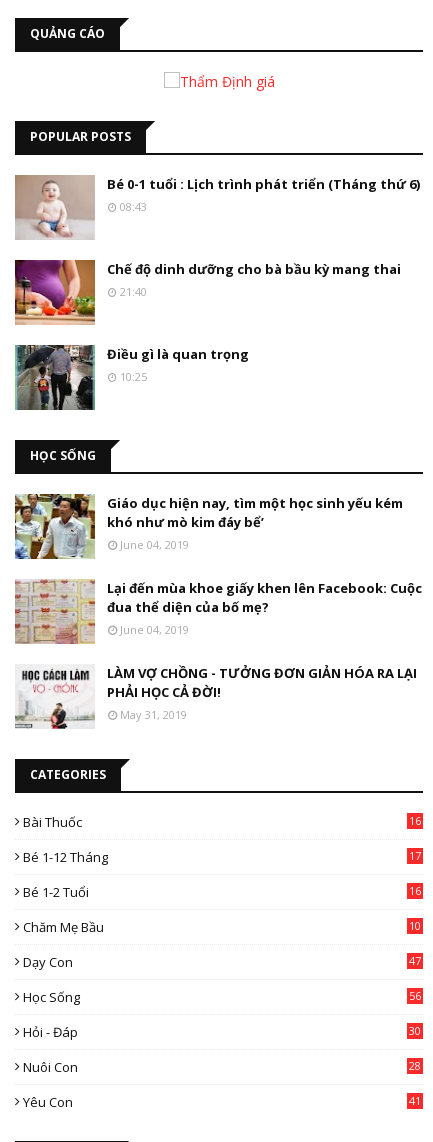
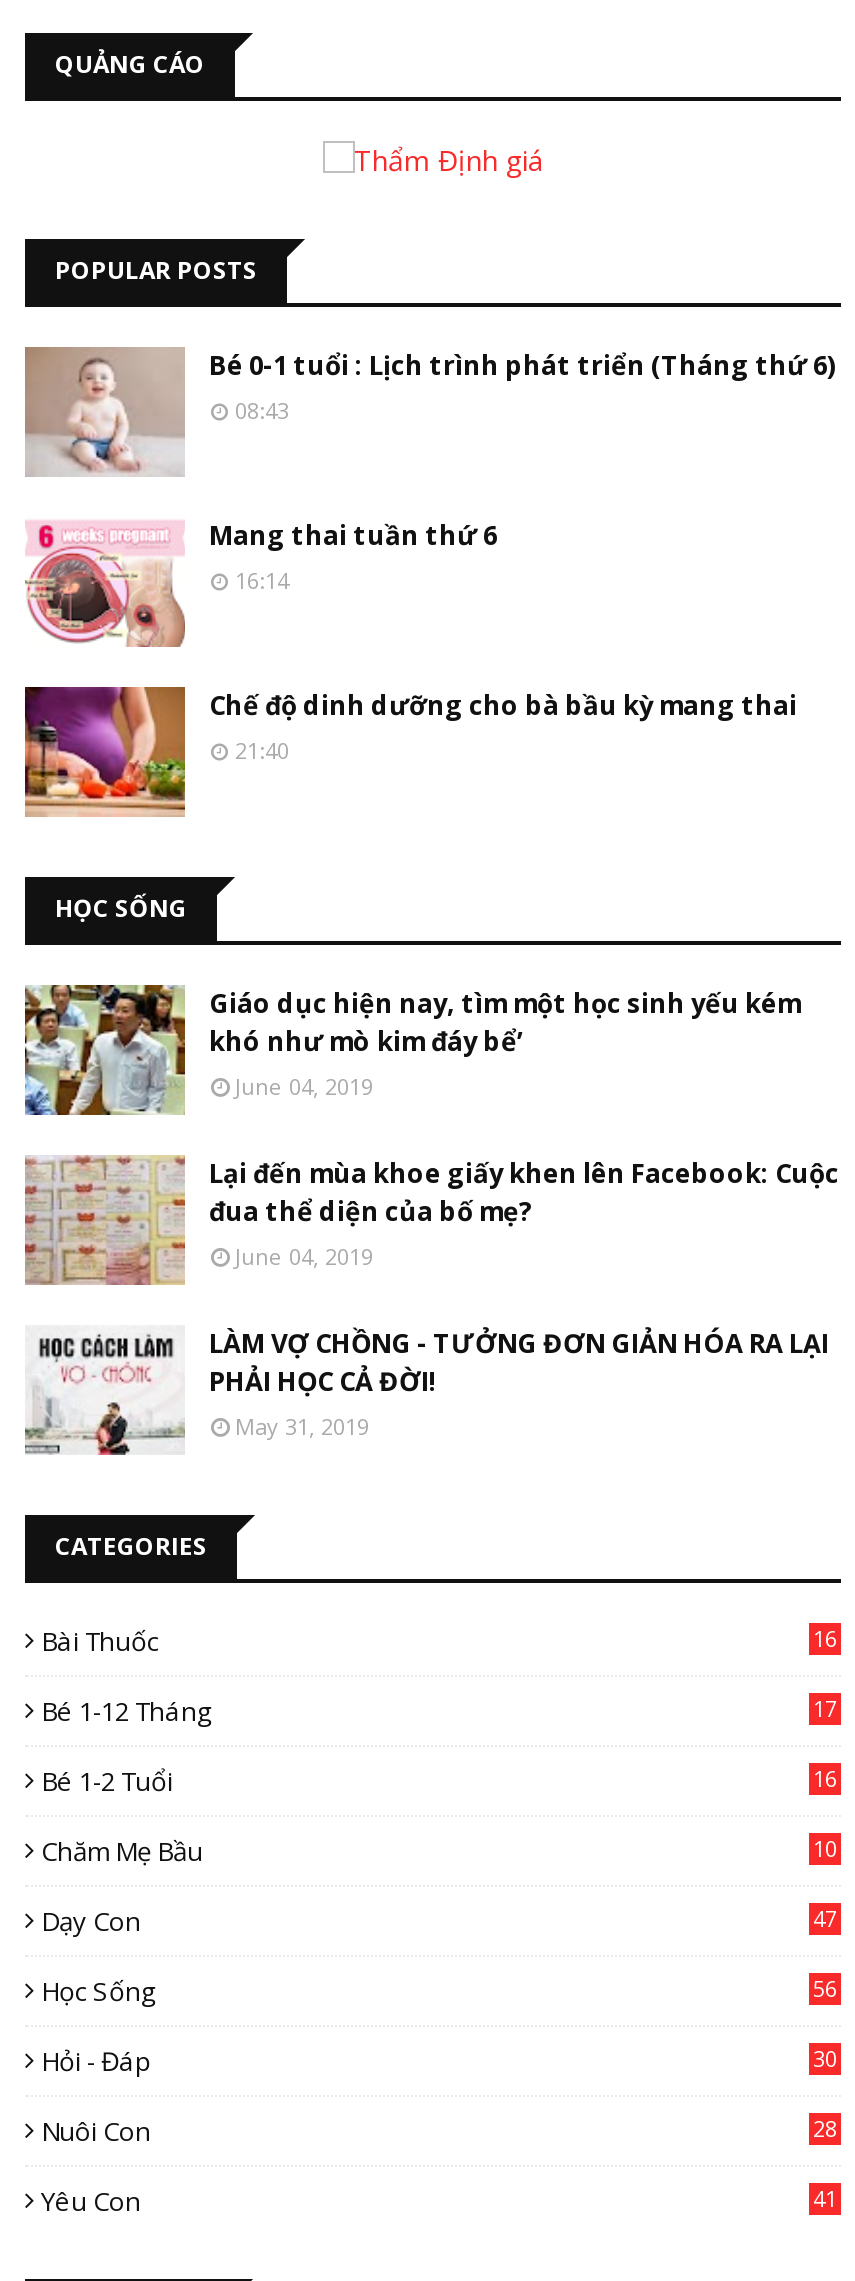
+ [image]
+ Mang thai tuần thứ 6
+ 16:14

moved down: [image] | Chế độ dinh dưỡng cho bà bầu kỳ mang thai | 21:40

- [image]
- Điều gì là quan trọng
- 10:25
